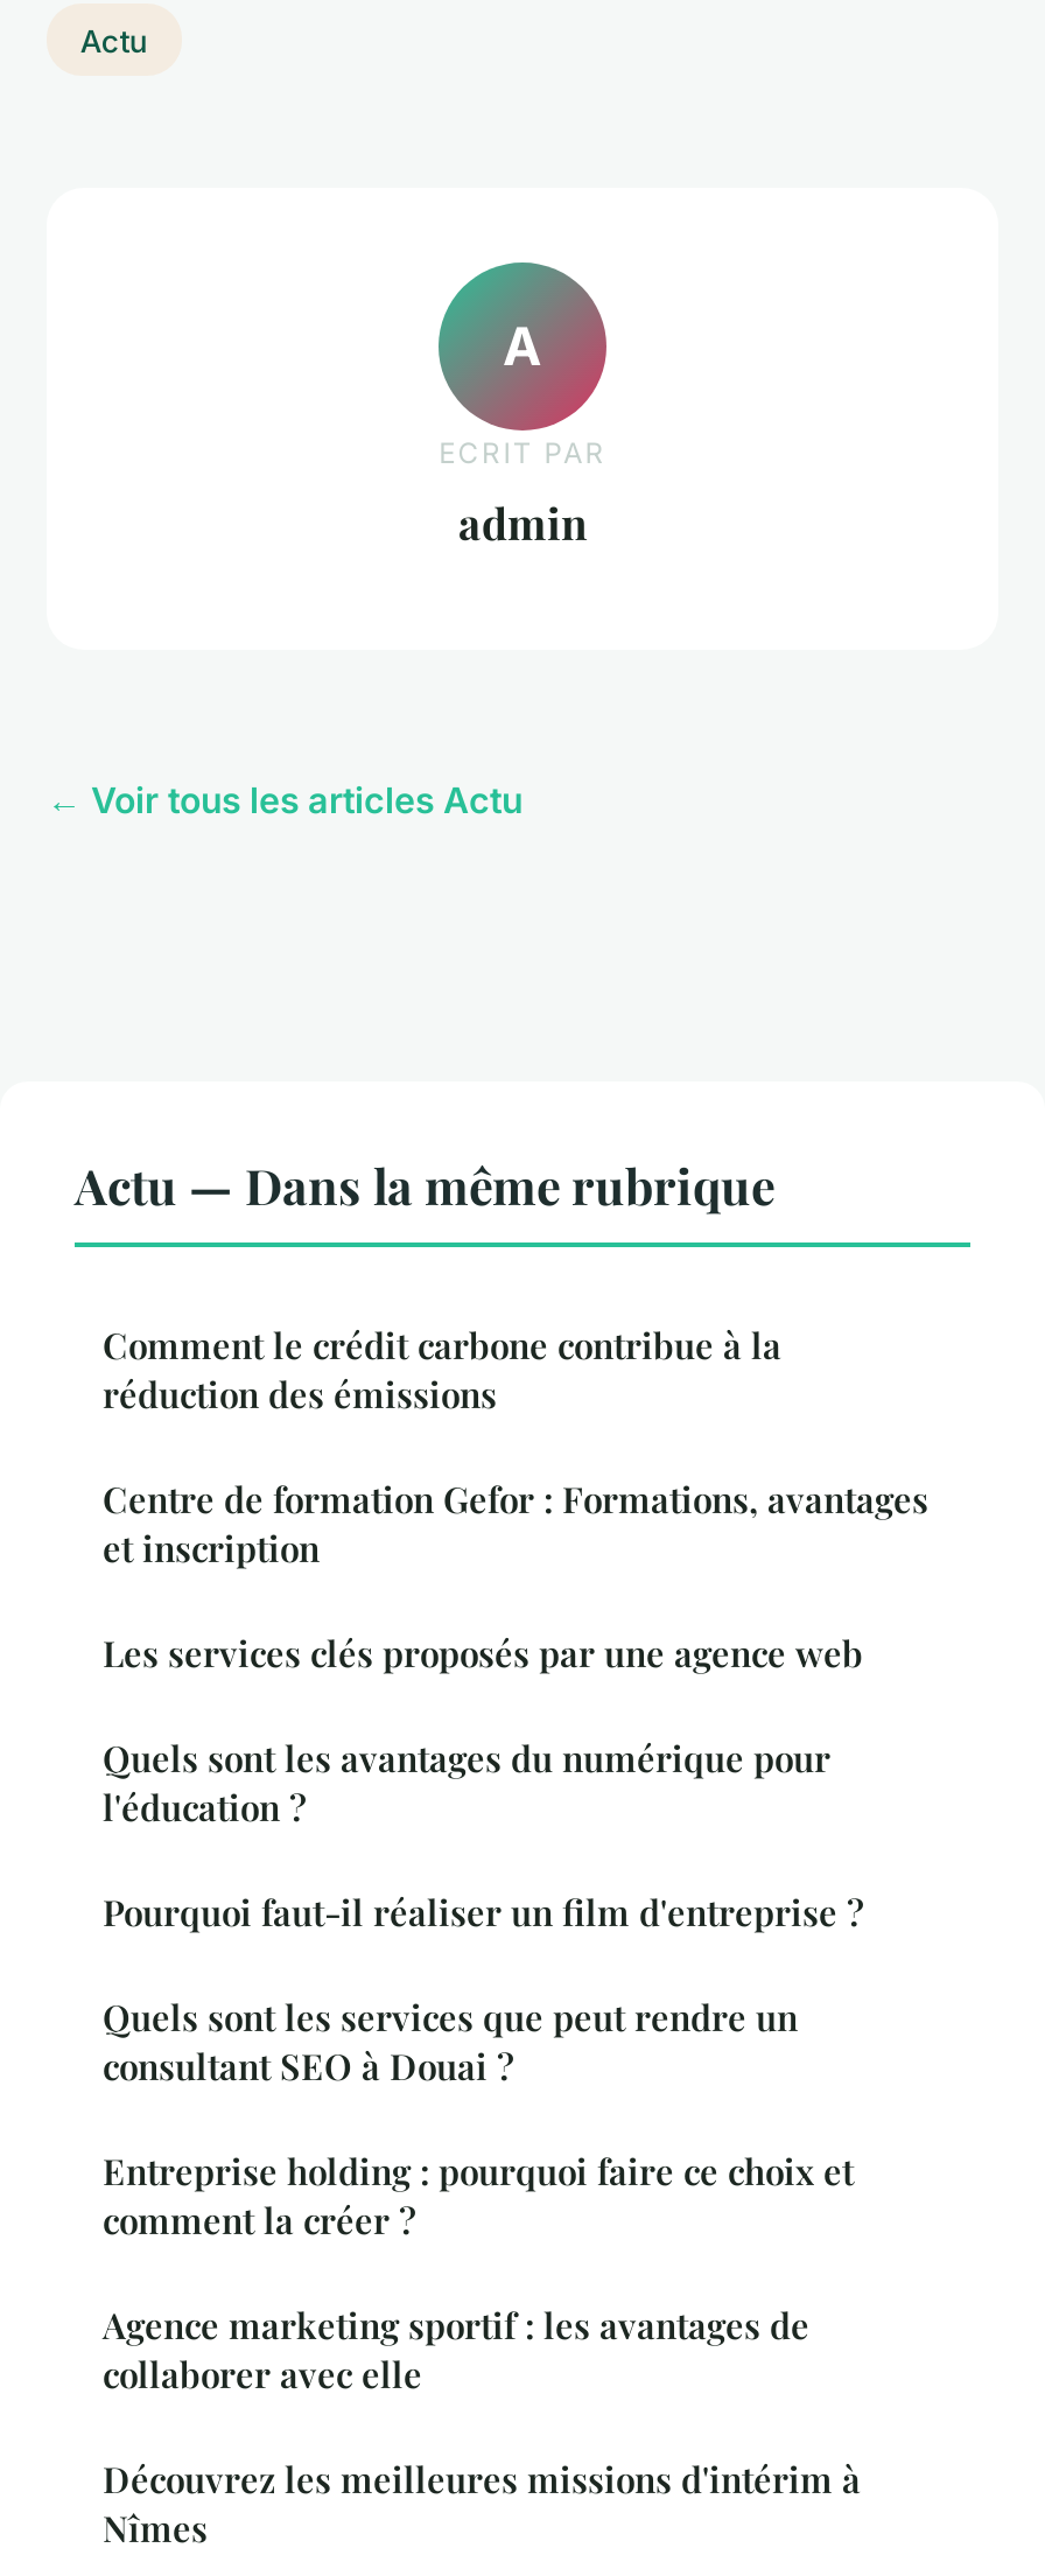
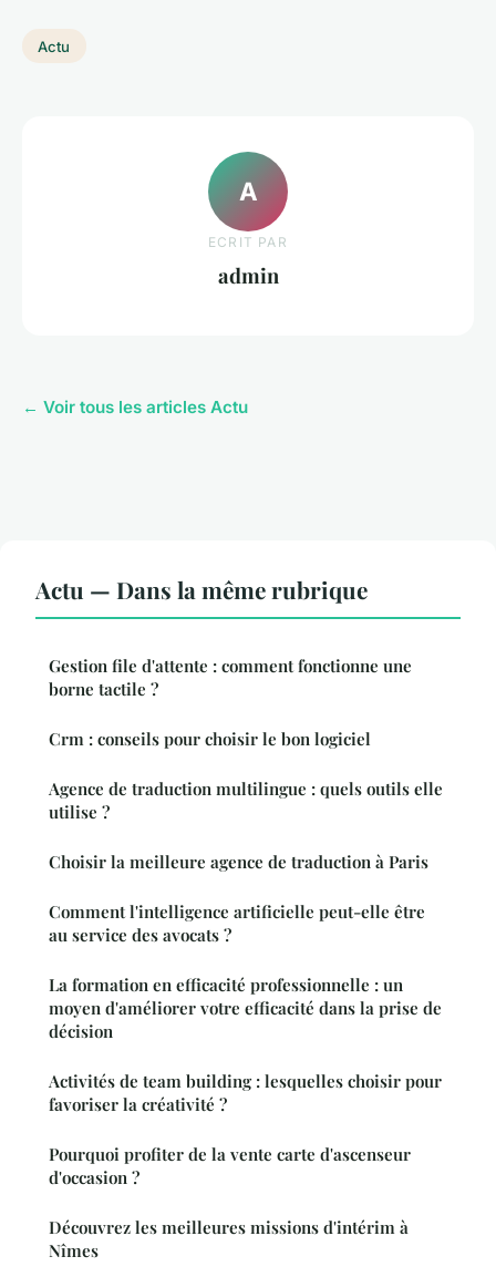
- Comment le crédit carbone contribue à la
- réduction des émissions
+ Gestion file d'attente : comment fonctionne une
+ borne tactile ?

- Centre de formation Gefor : Formations, avantages
- et inscription
+ Crm : conseils pour choisir le bon logiciel

- Les services clés proposés par une agence web
+ Agence de traduction multilingue : quels outils elle
+ utilise ?

- Quels sont les avantages du numérique pour
- l'éducation ?
+ Choisir la meilleure agence de traduction à Paris

- Pourquoi faut-il réaliser un film d'entreprise ?
+ Comment l'intelligence artificielle peut-elle être
+ au service des avocats ?

- Quels sont les services que peut rendre un
- consultant SEO à Douai ?
+ La formation en efficacité professionnelle : un
+ moyen d'améliorer votre efficacité dans la prise de
+ décision

- Entreprise holding : pourquoi faire ce choix et
- comment la créer ?
+ Activités de team building : lesquelles choisir pour
+ favoriser la créativité ?

- Agence marketing sportif : les avantages de
- collaborer avec elle
+ Pourquoi profiter de la vente carte d'ascenseur
+ d'occasion ?
